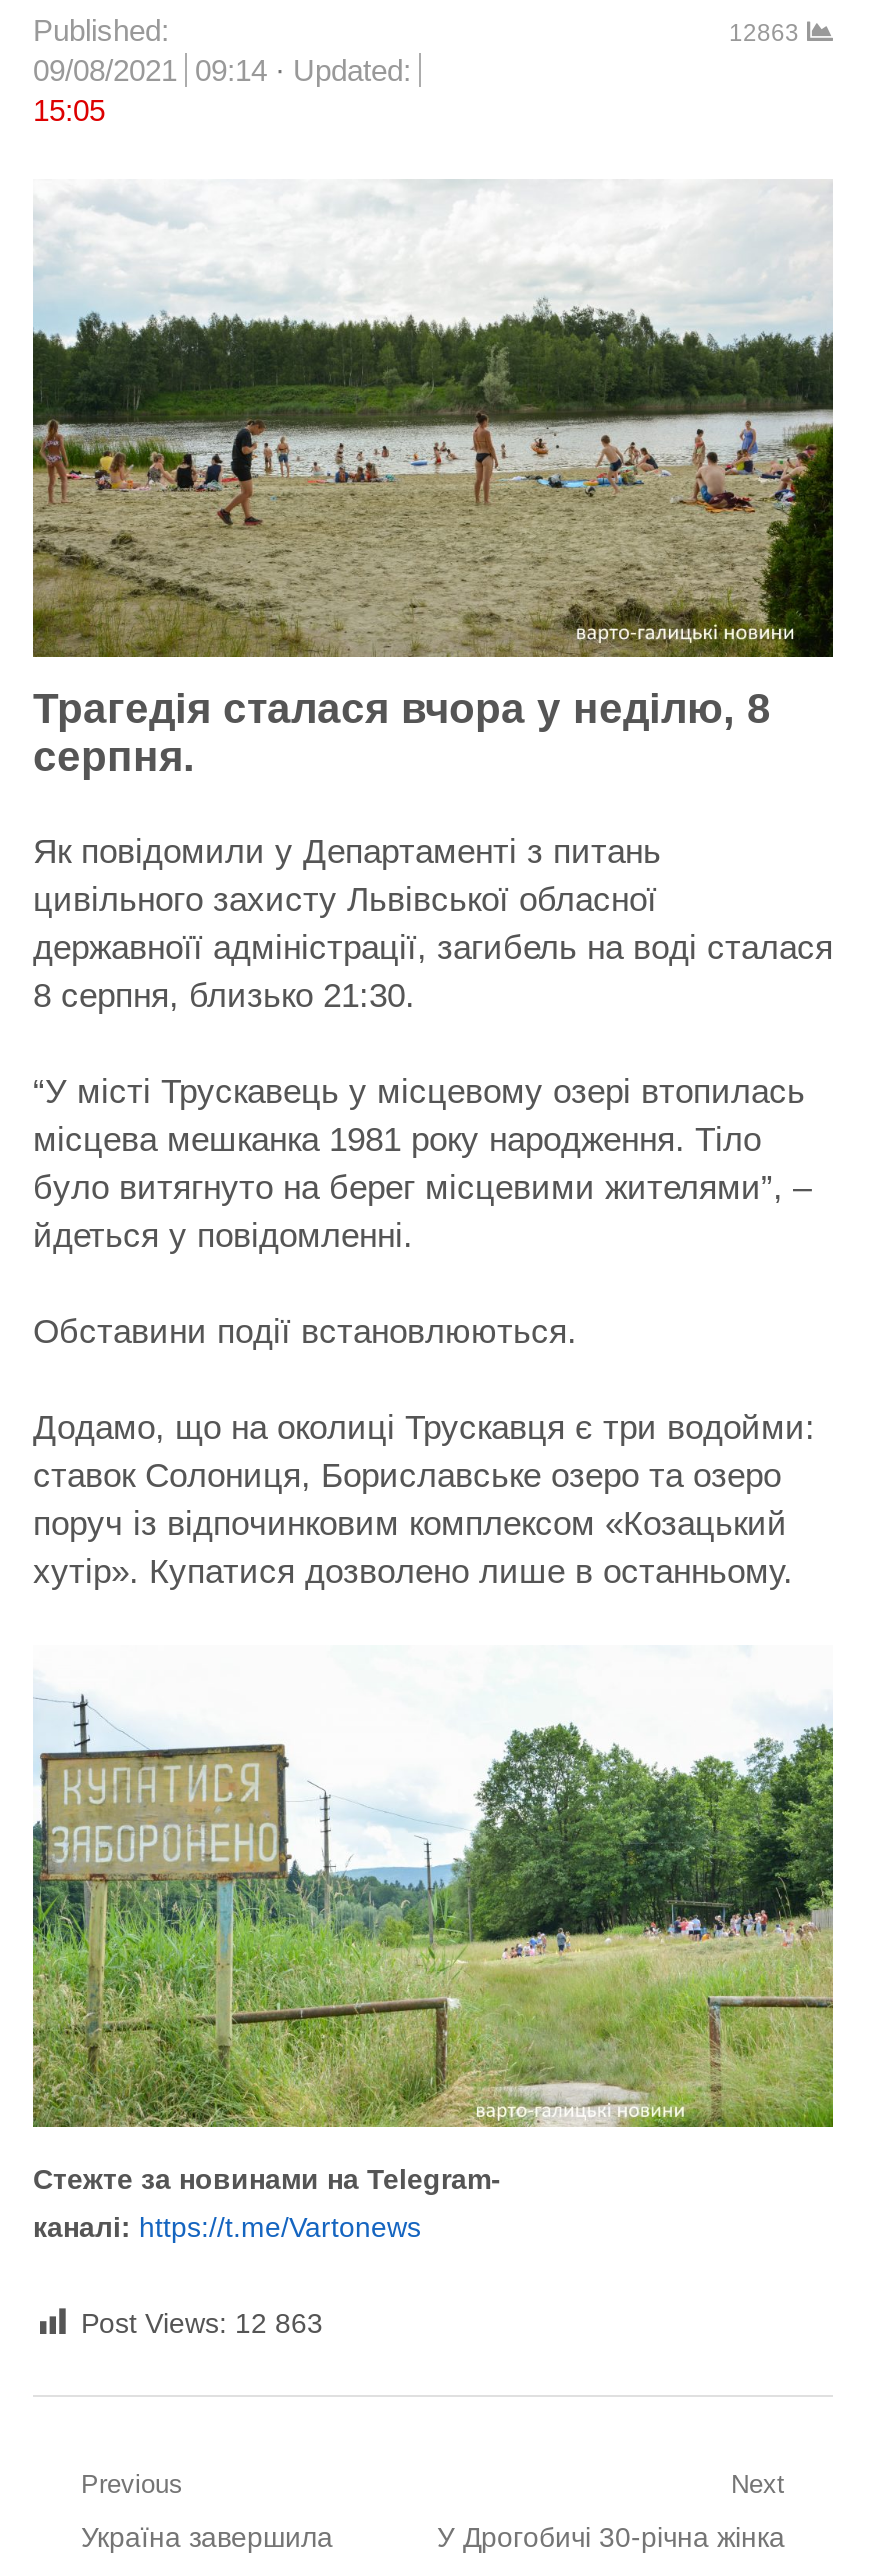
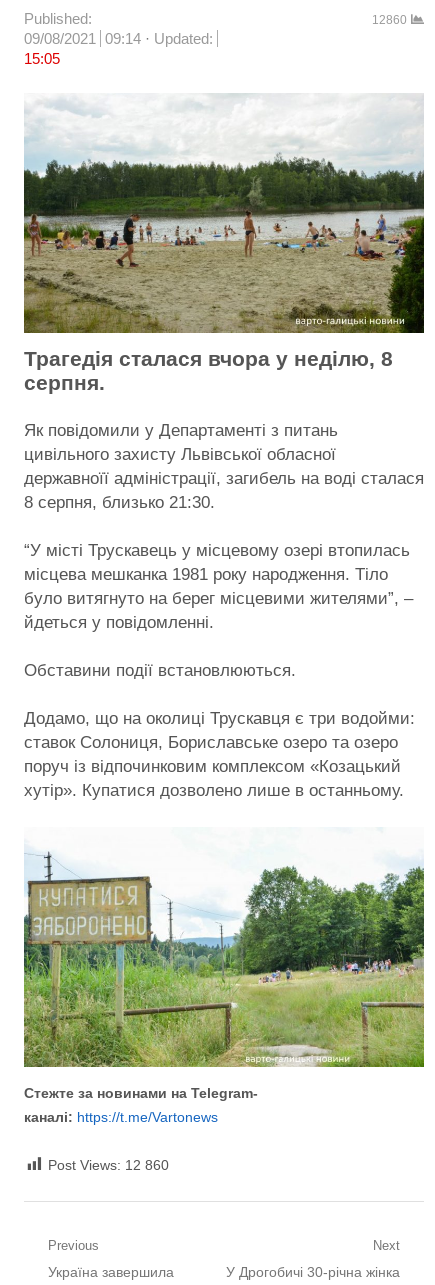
- 12863
+ 12860

- Post Views: 12 863
+ Post Views: 12 860
